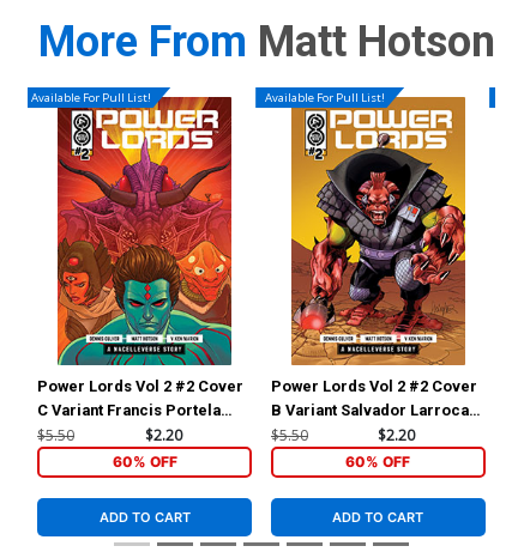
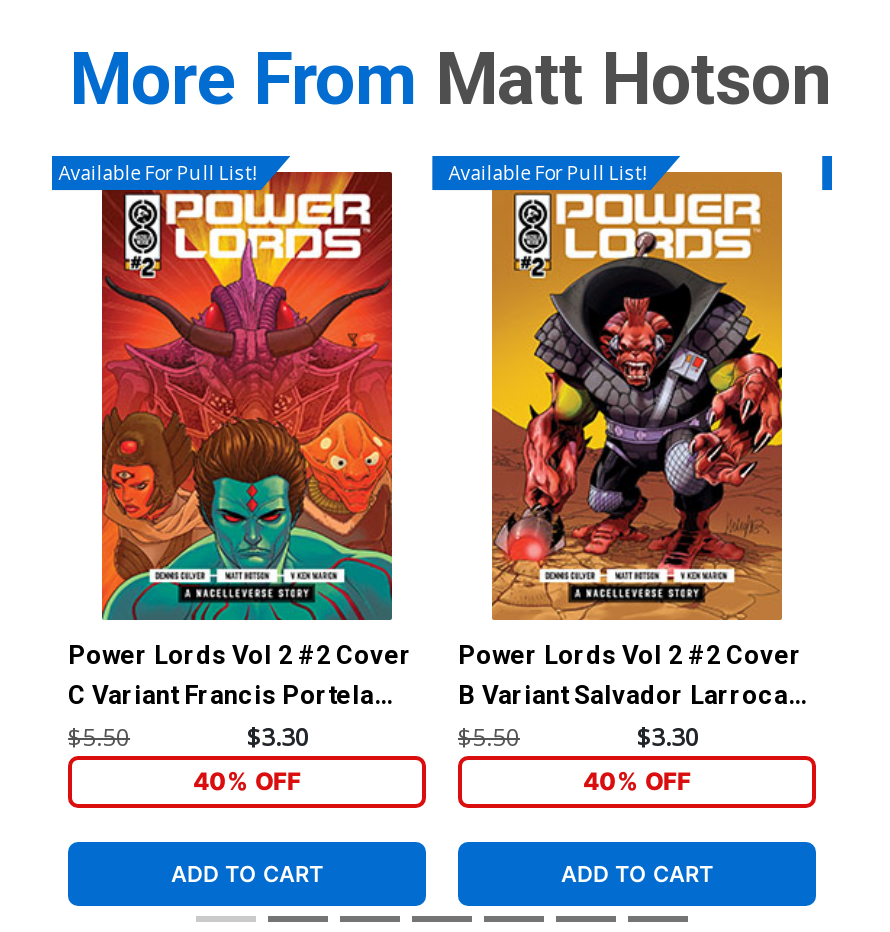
- $2.20
+ $3.30

- $2.20
+ $3.30

- 60% OFF
+ 40% OFF

- 60% OFF
+ 40% OFF
